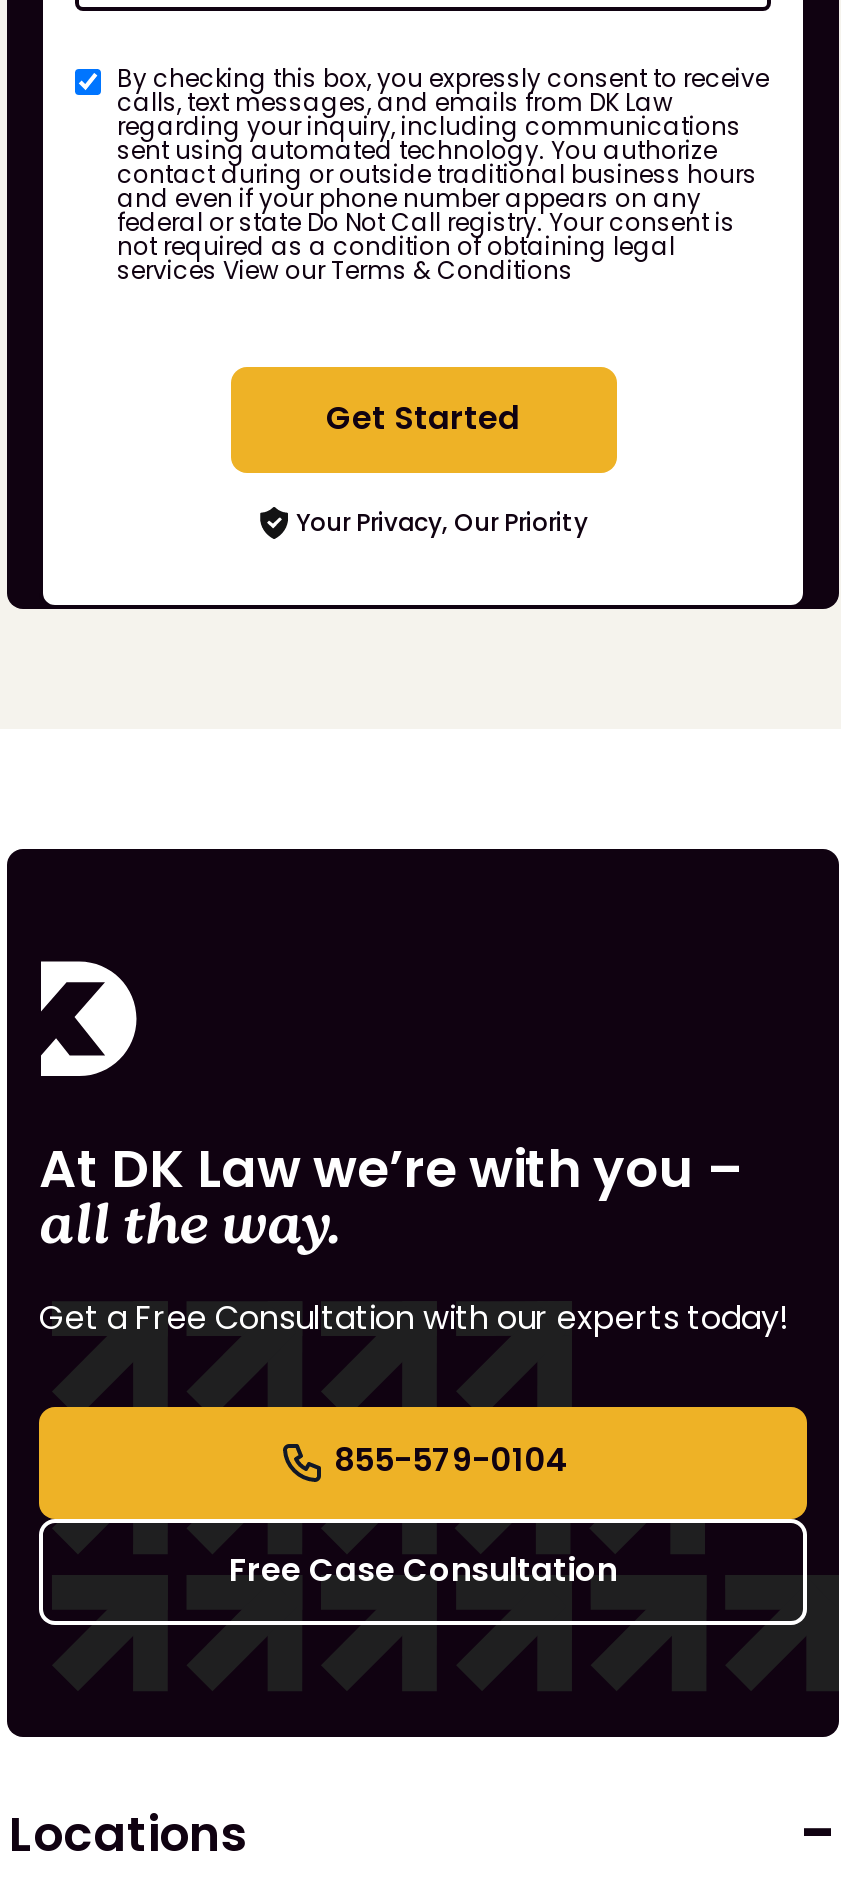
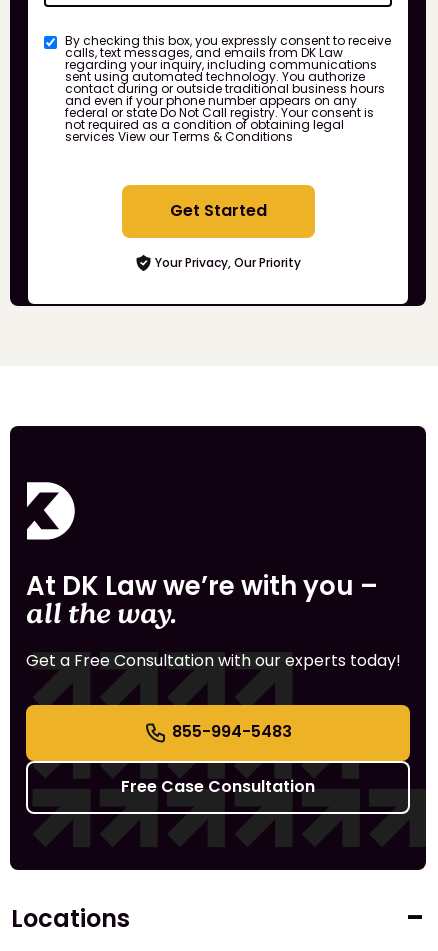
- 855-579-0104
+ 855-994-5483
